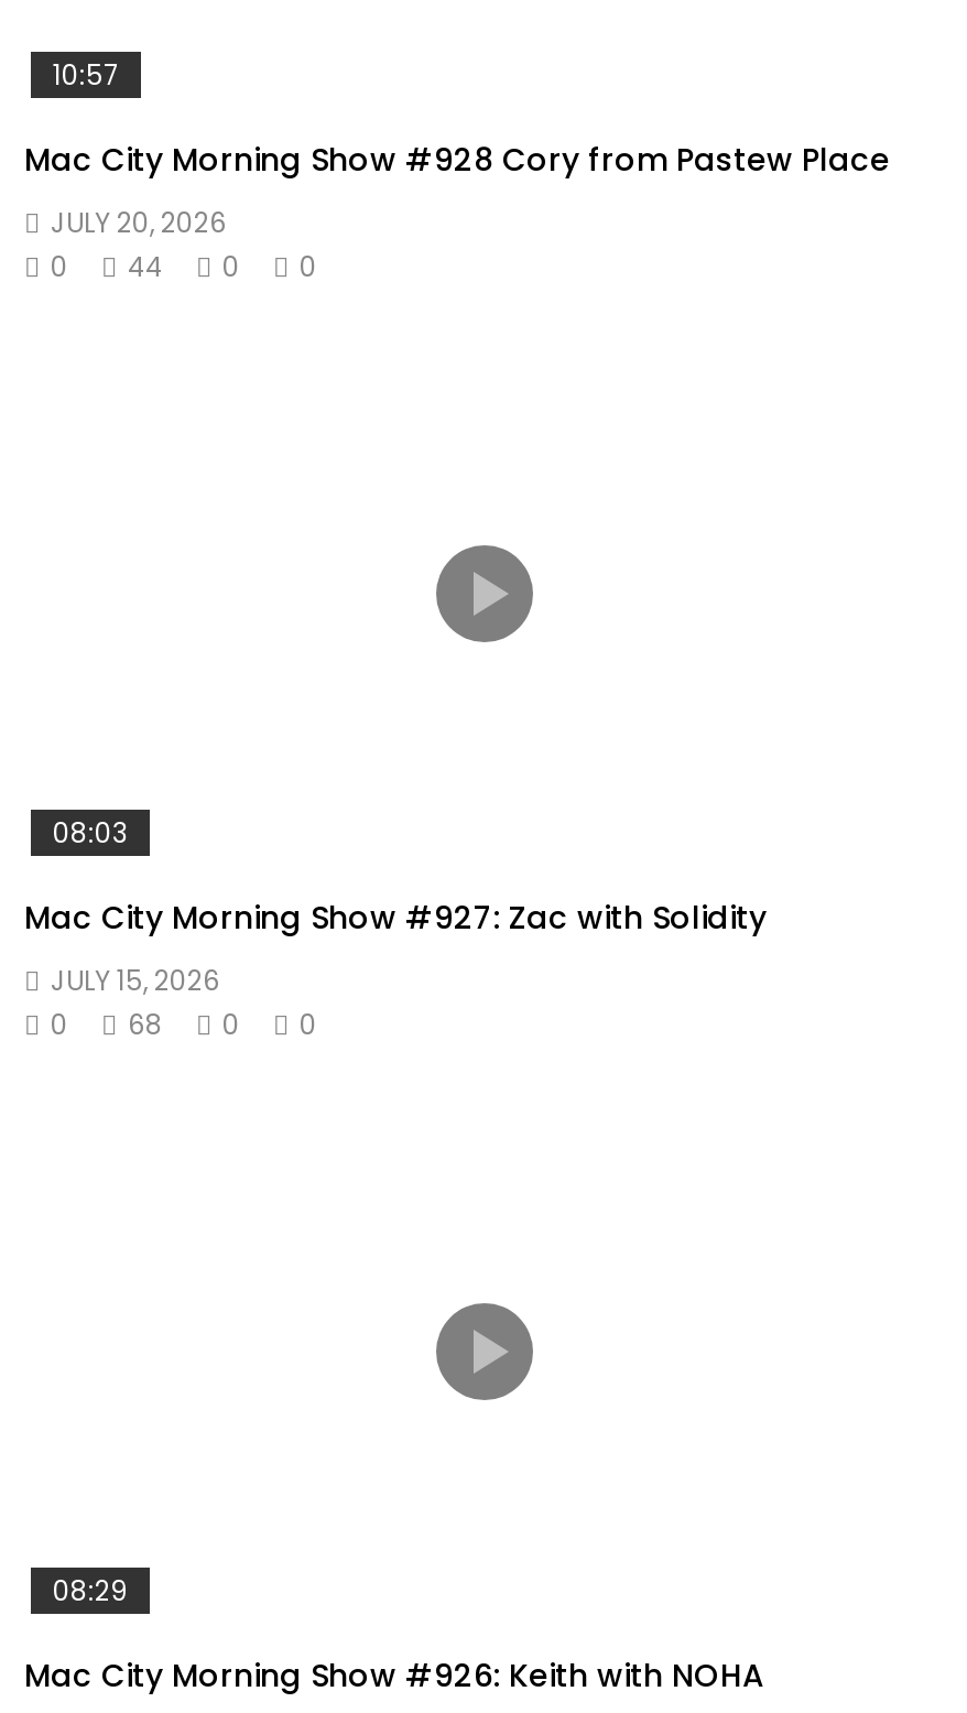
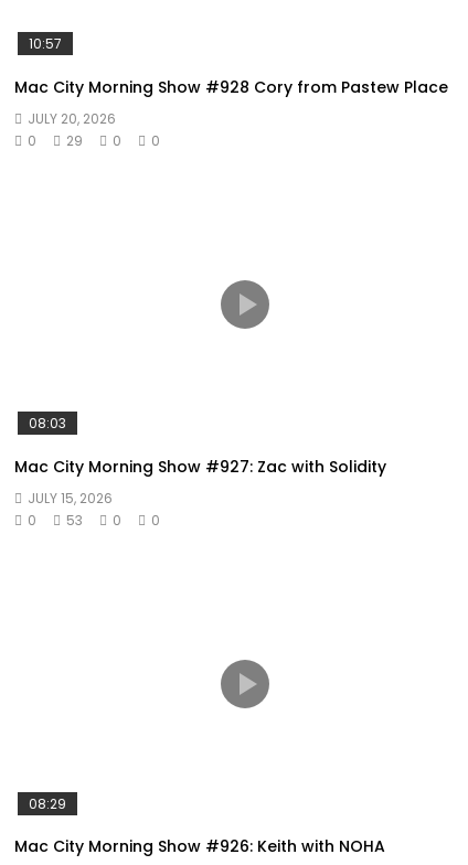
- 0 44 0 0
+ 0 29 0 0

- 0 68 0 0
+ 0 53 0 0
